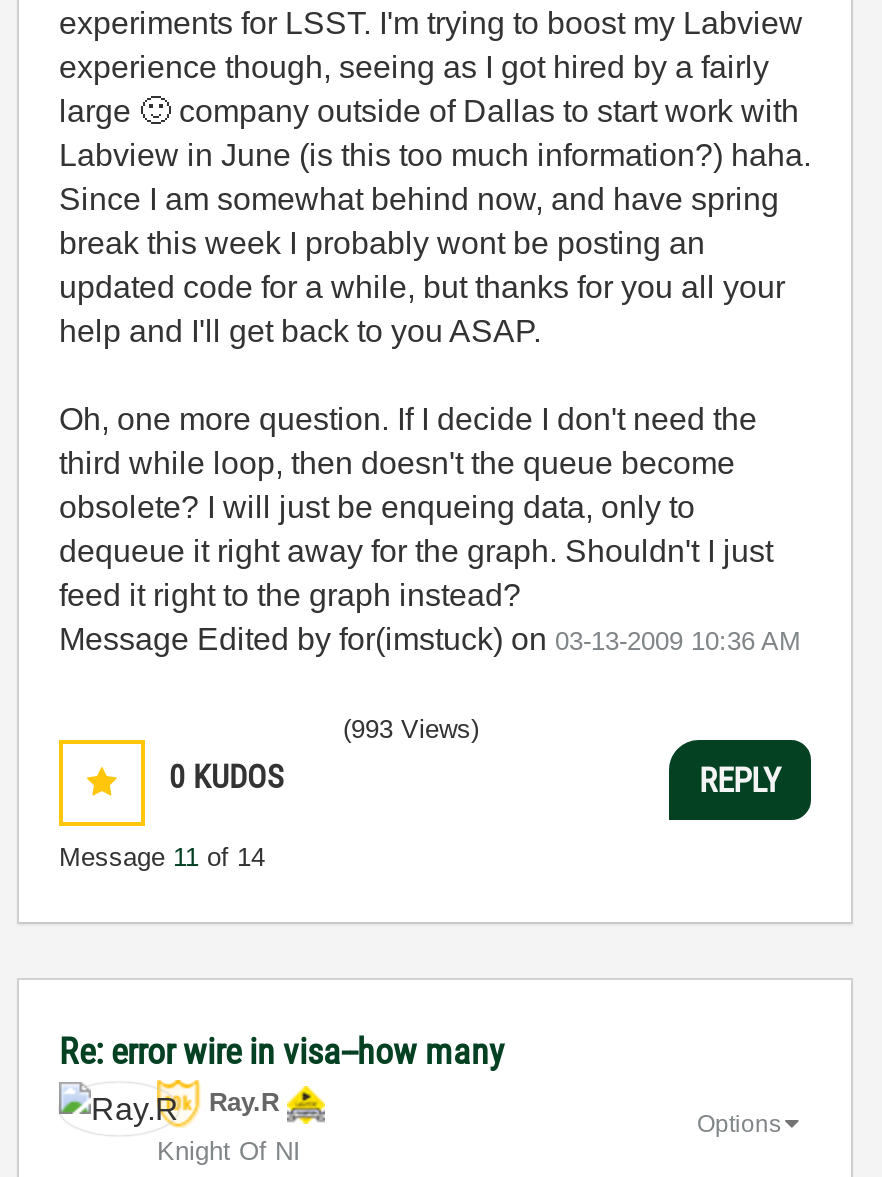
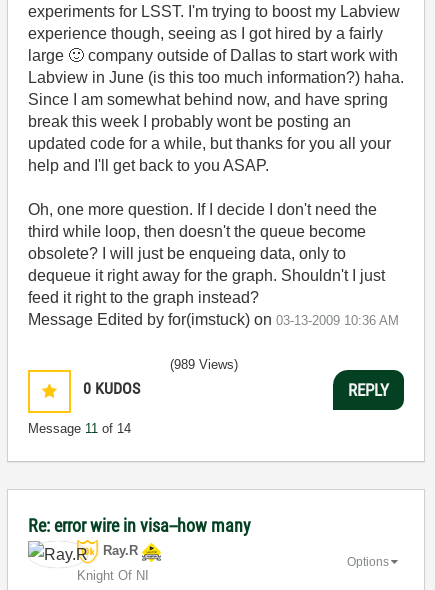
- (993 Views)
+ (989 Views)
